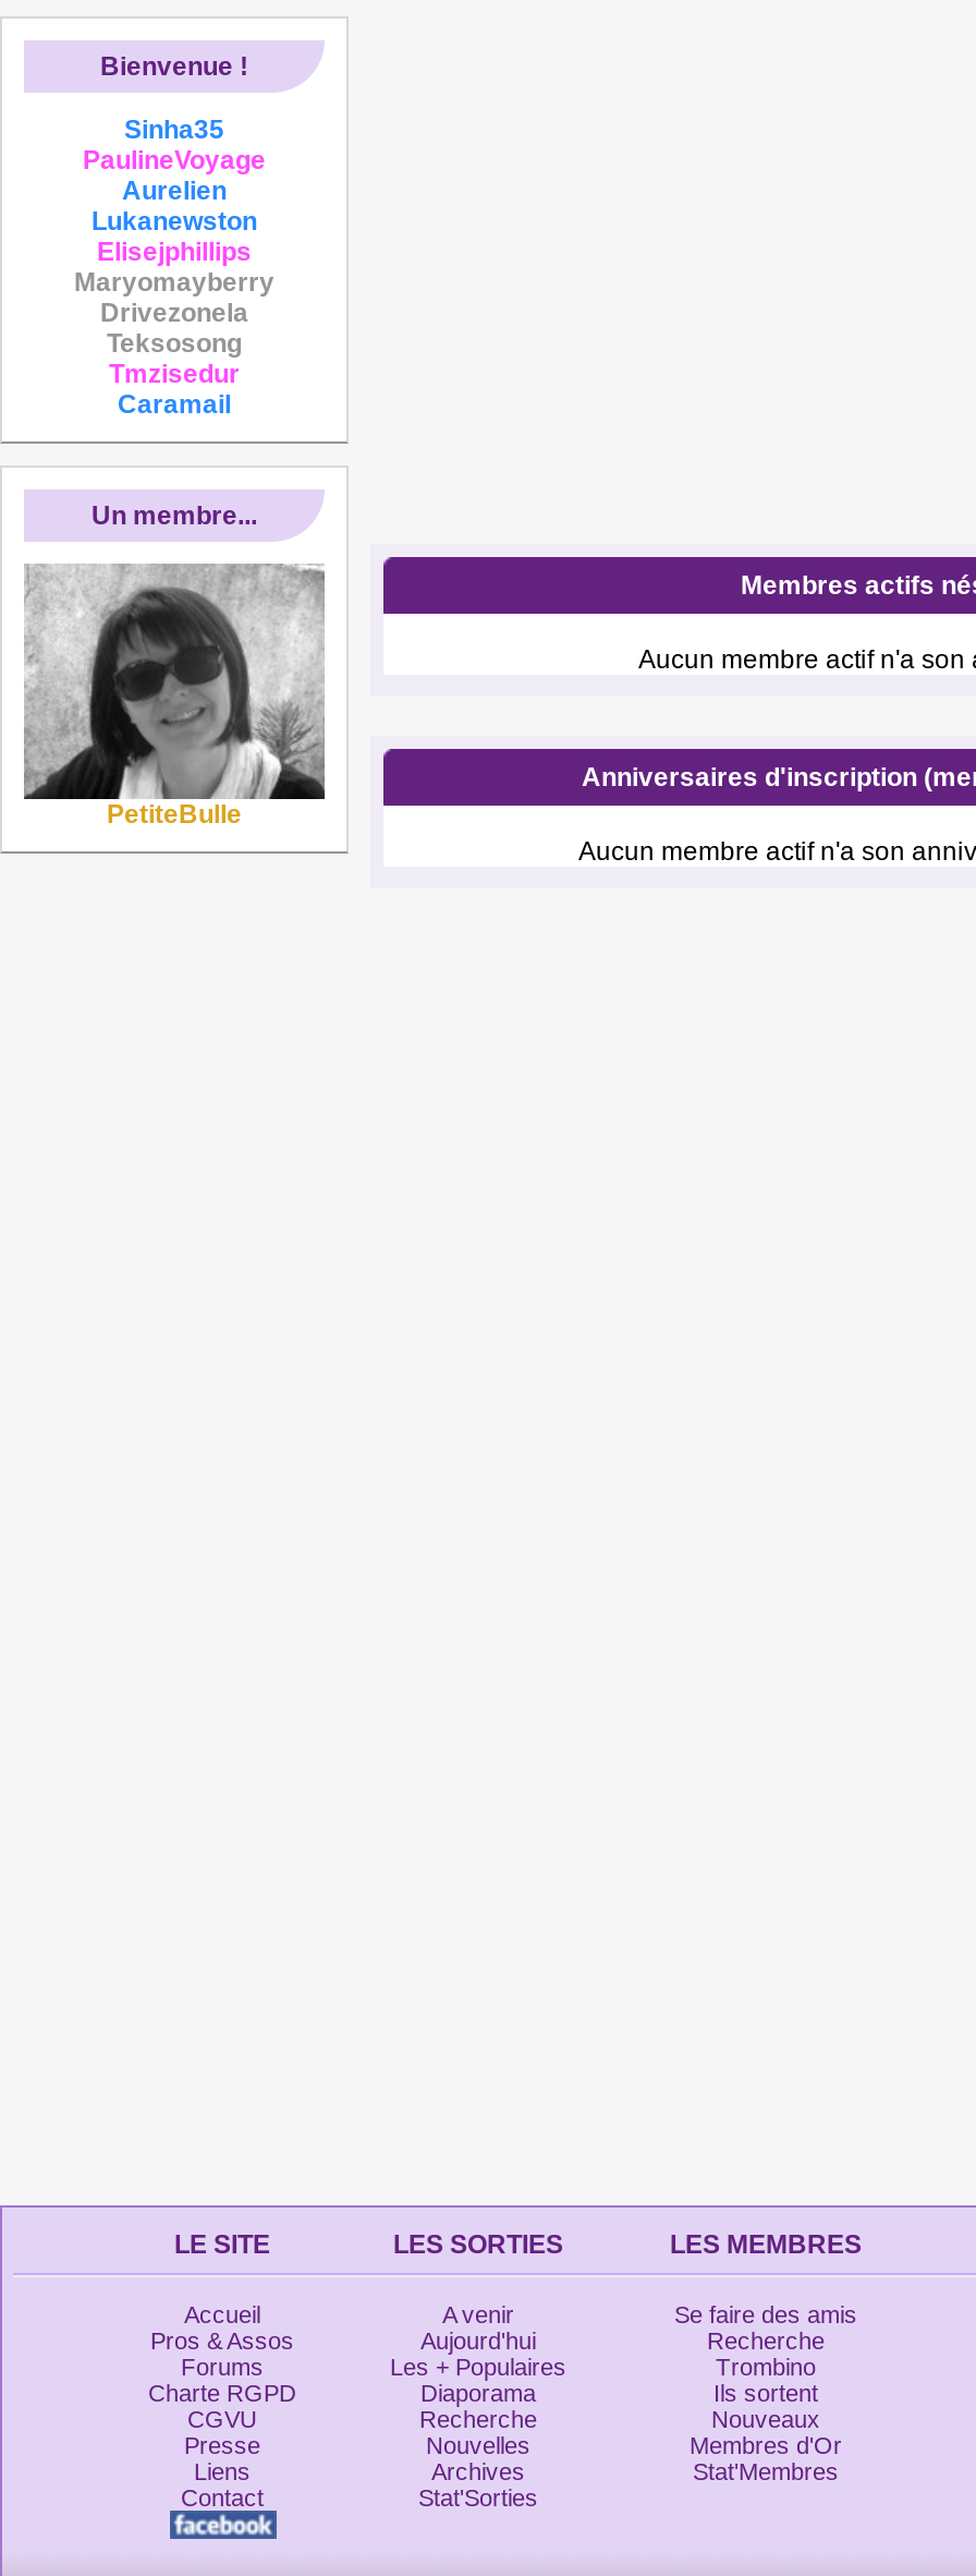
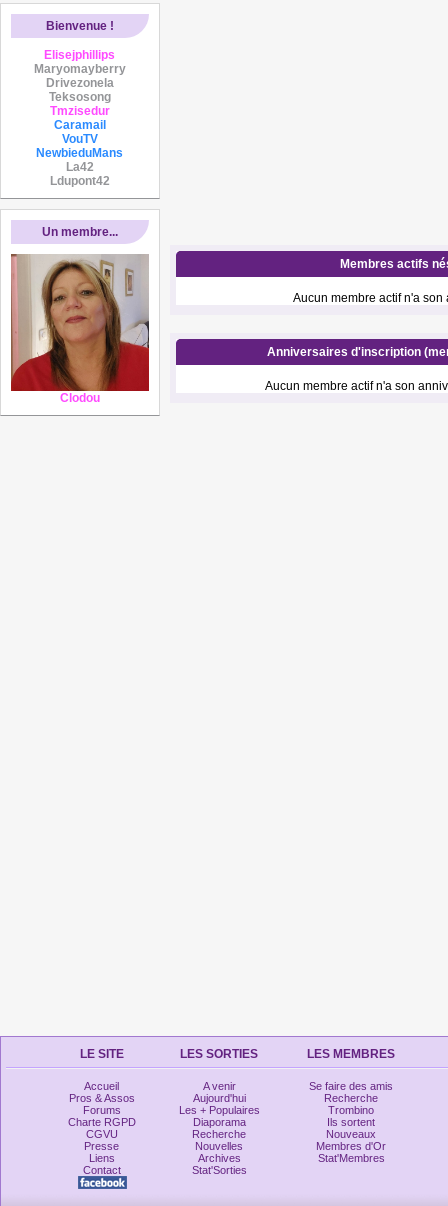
- Sinha35
- PaulineVoyage
- Aurelien
- Lukanewston

moved up: Elisejphillips | Maryomayberry | Drivezonela | Teksosong | Tmzisedur | Caramail

+ VouTV
+ NewbieduMans
+ La42
+ Ldupont42

- [image]
- PetiteBulle
+ [image]
+ Clodou
